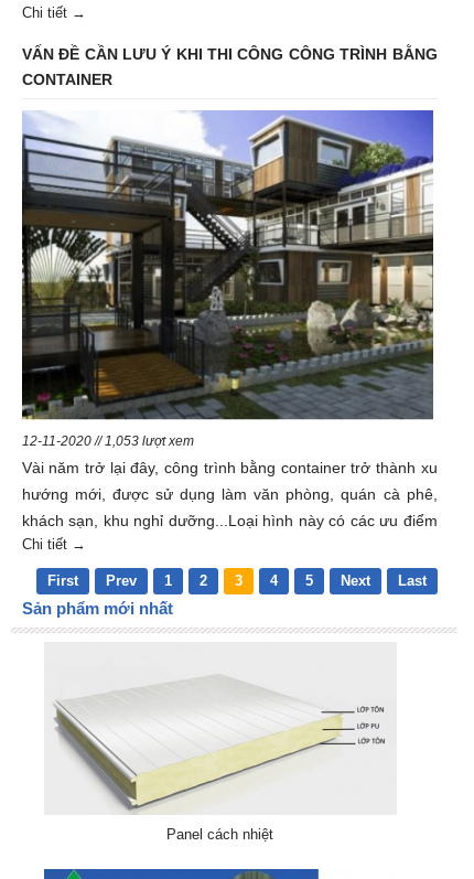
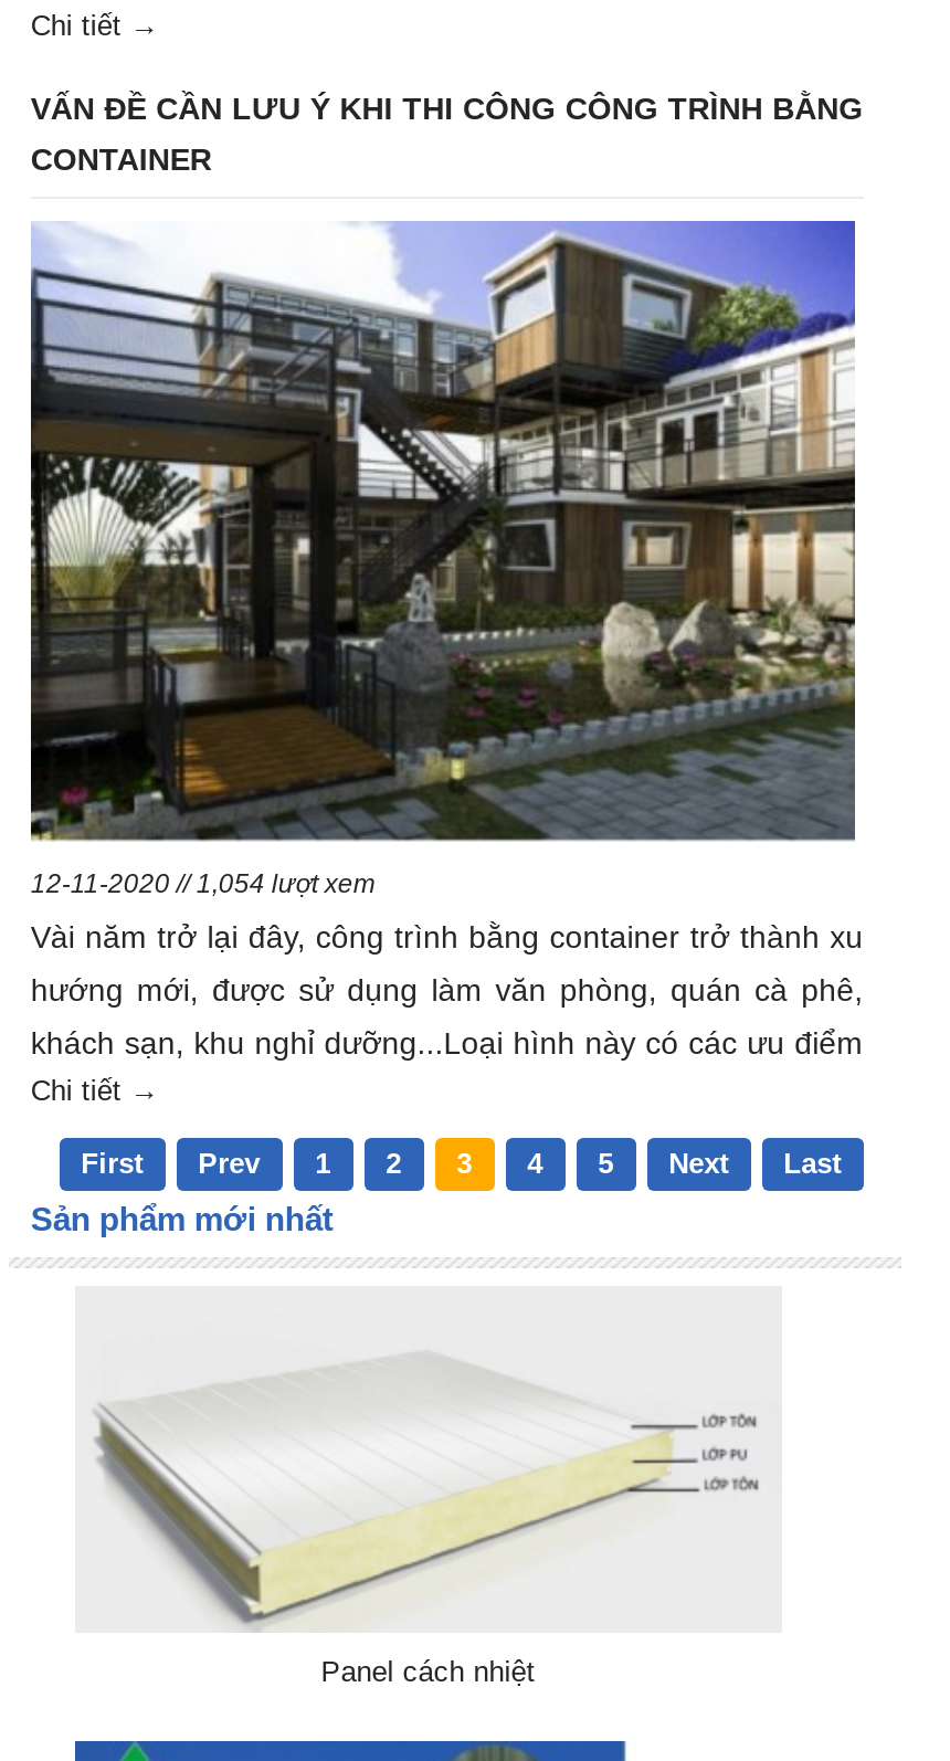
- 12-11-2020 // 1,053 lượt xem
+ 12-11-2020 // 1,054 lượt xem
